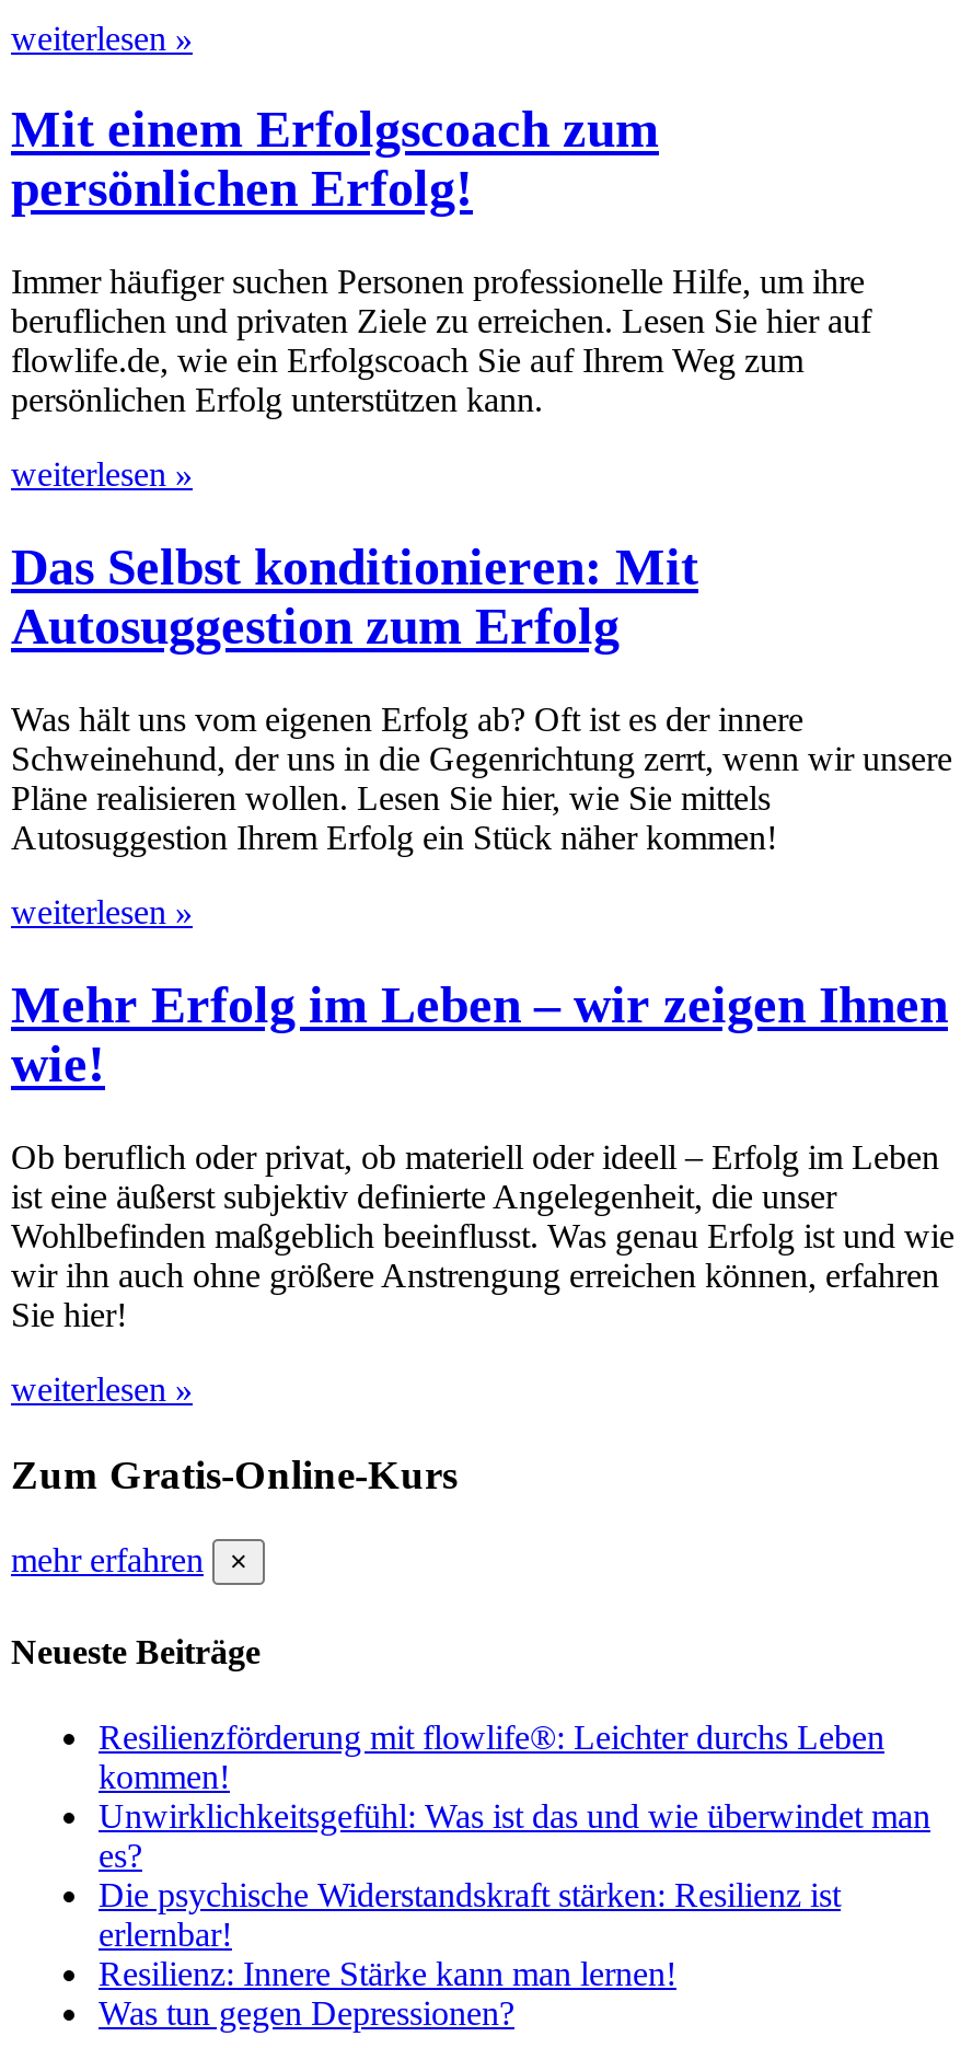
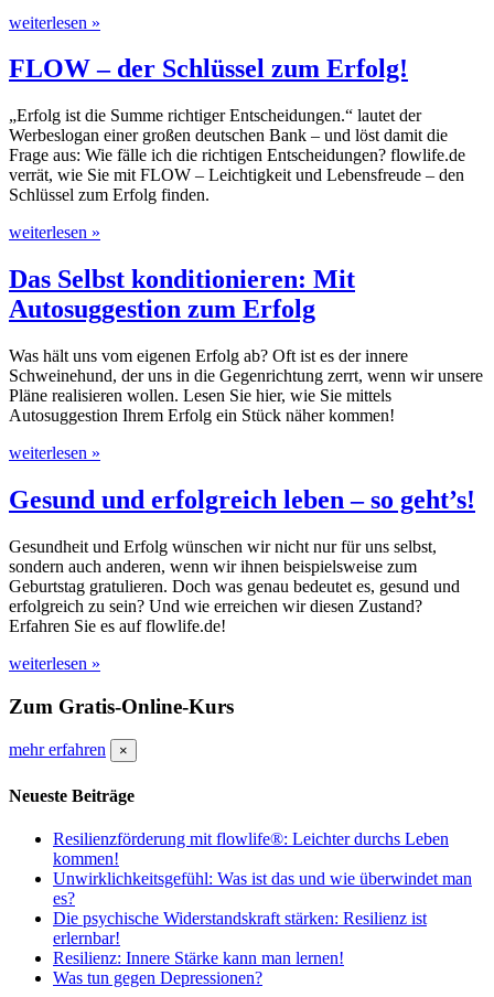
- Mit einem Erfolgscoach zum
- persönlichen Erfolg!
+ FLOW – der Schlüssel zum Erfolg!

- Immer häufiger suchen Personen professionelle Hilfe, um ihre
- beruflichen und privaten Ziele zu erreichen. Lesen Sie hier auf
- flowlife.de, wie ein Erfolgscoach Sie auf Ihrem Weg zum
- persönlichen Erfolg unterstützen kann.
+ „Erfolg ist die Summe richtiger Entscheidungen.“ lautet der
+ Werbeslogan einer großen deutschen Bank – und löst damit die
+ Frage aus: Wie fälle ich die richtigen Entscheidungen? flowlife.de
+ verrät, wie Sie mit FLOW – Leichtigkeit und Lebensfreude – den
+ Schlüssel zum Erfolg finden.

- Mehr Erfolg im Leben – wir zeigen Ihnen
- wie!
+ Gesund und erfolgreich leben – so geht’s!

- Ob beruflich oder privat, ob materiell oder ideell – Erfolg im Leben
- ist eine äußerst subjektiv definierte Angelegenheit, die unser
- Wohlbefinden maßgeblich beeinflusst. Was genau Erfolg ist und wie
- wir ihn auch ohne größere Anstrengung erreichen können, erfahren
- Sie hier!
+ Gesundheit und Erfolg wünschen wir nicht nur für uns selbst,
+ sondern auch anderen, wenn wir ihnen beispielsweise zum
+ Geburtstag gratulieren. Doch was genau bedeutet es, gesund und
+ erfolgreich zu sein? Und wie erreichen wir diesen Zustand?
+ Erfahren Sie es auf flowlife.de!
